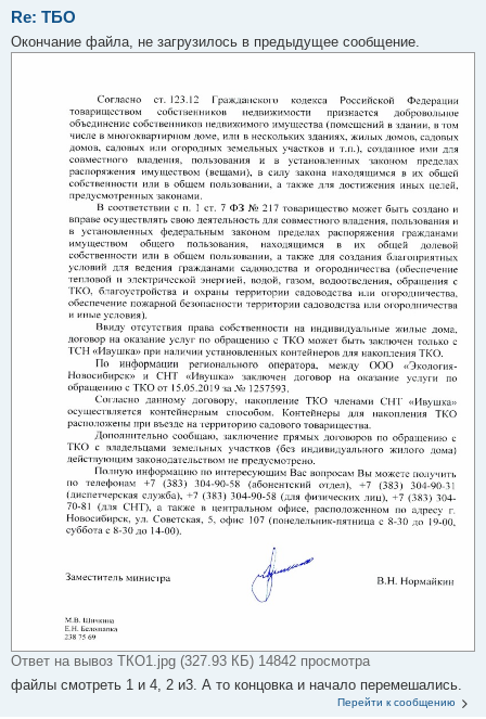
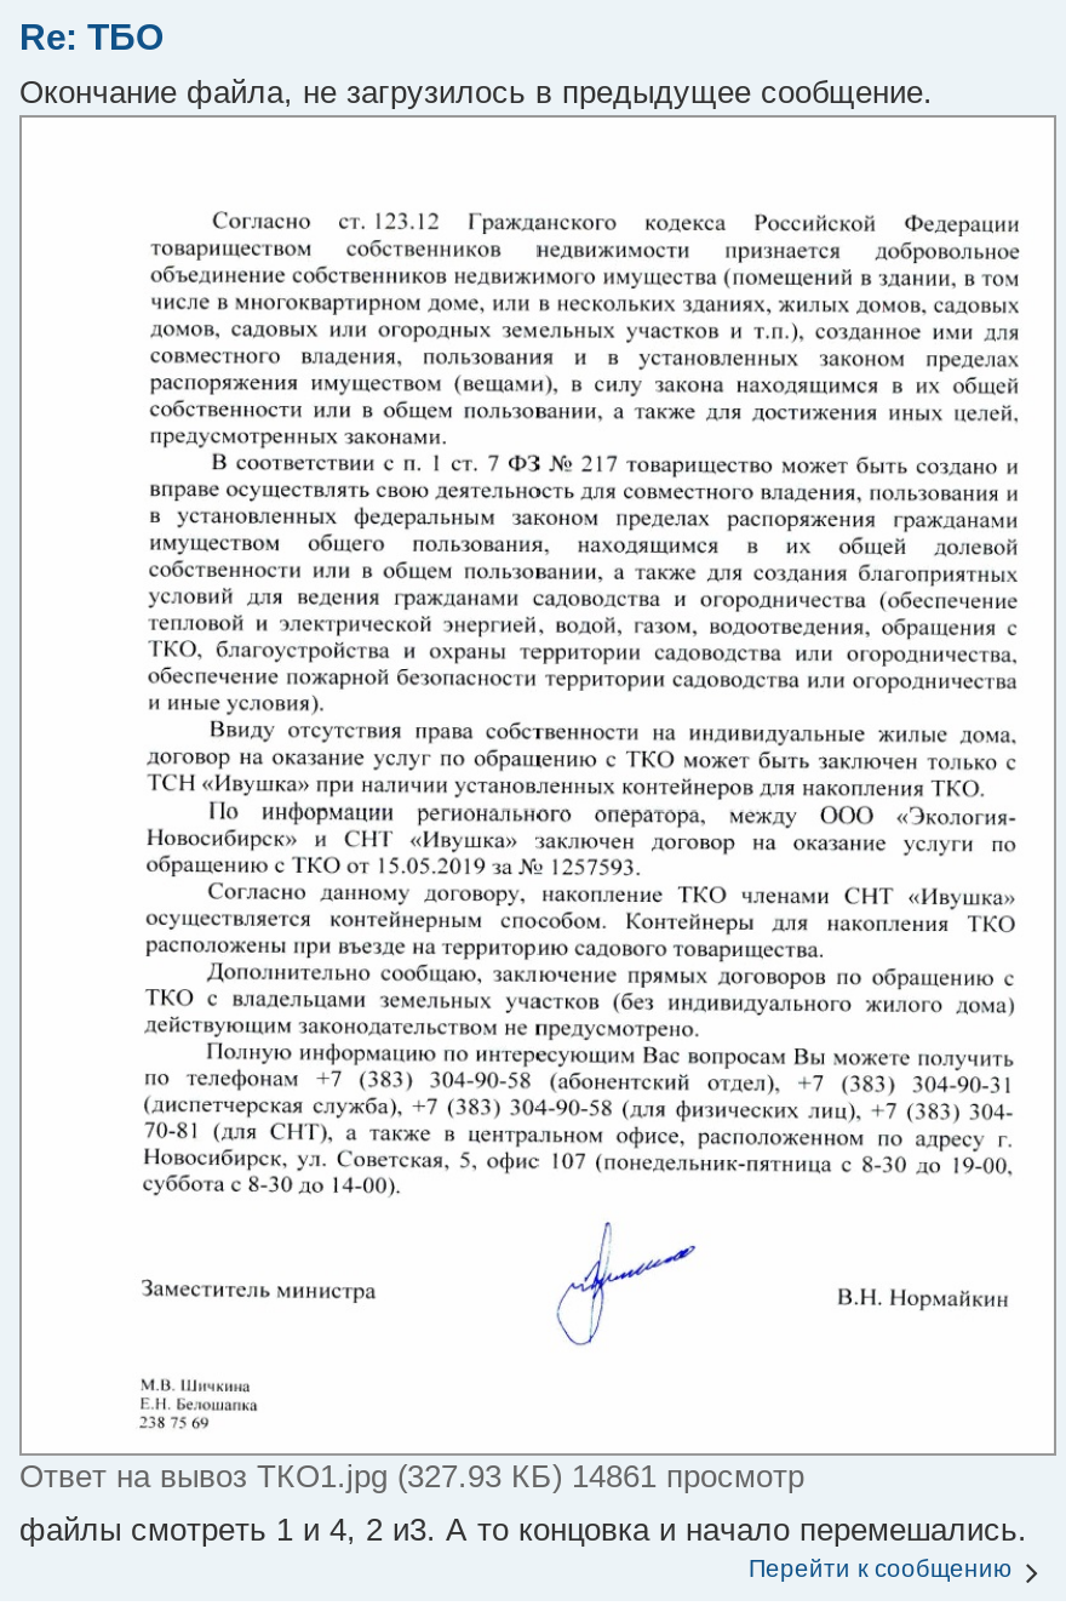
- Ответ на вывоз ТКО1.jpg (327.93 КБ) 14842 просмотра
+ Ответ на вывоз ТКО1.jpg (327.93 КБ) 14861 просмотр
